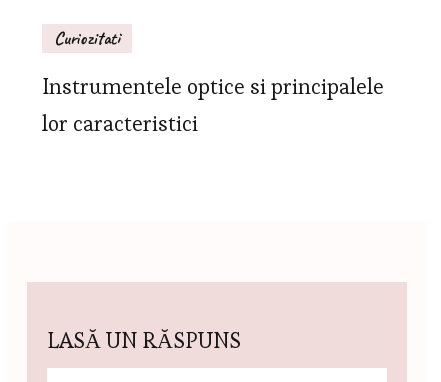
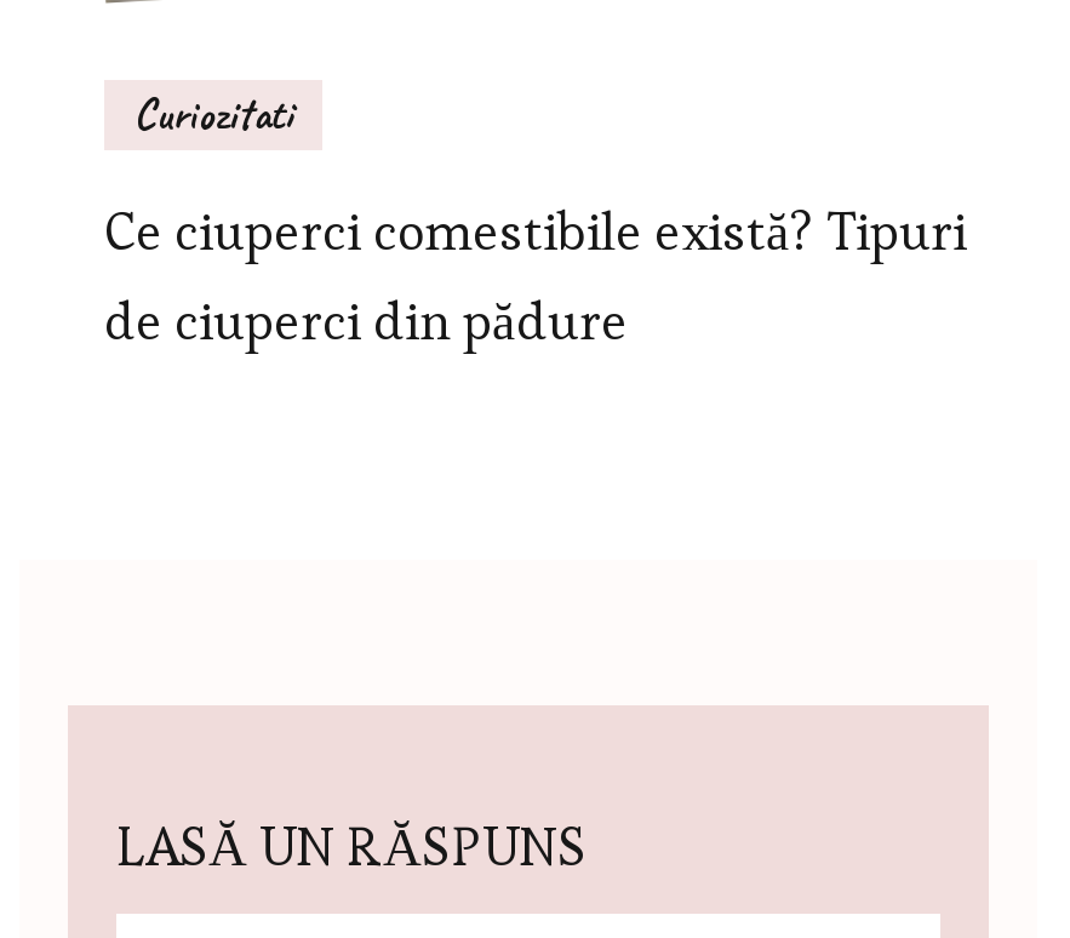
- Instrumentele optice si principalele
- lor caracteristici
+ Ce ciuperci comestibile există? Tipuri
+ de ciuperci din pădure
